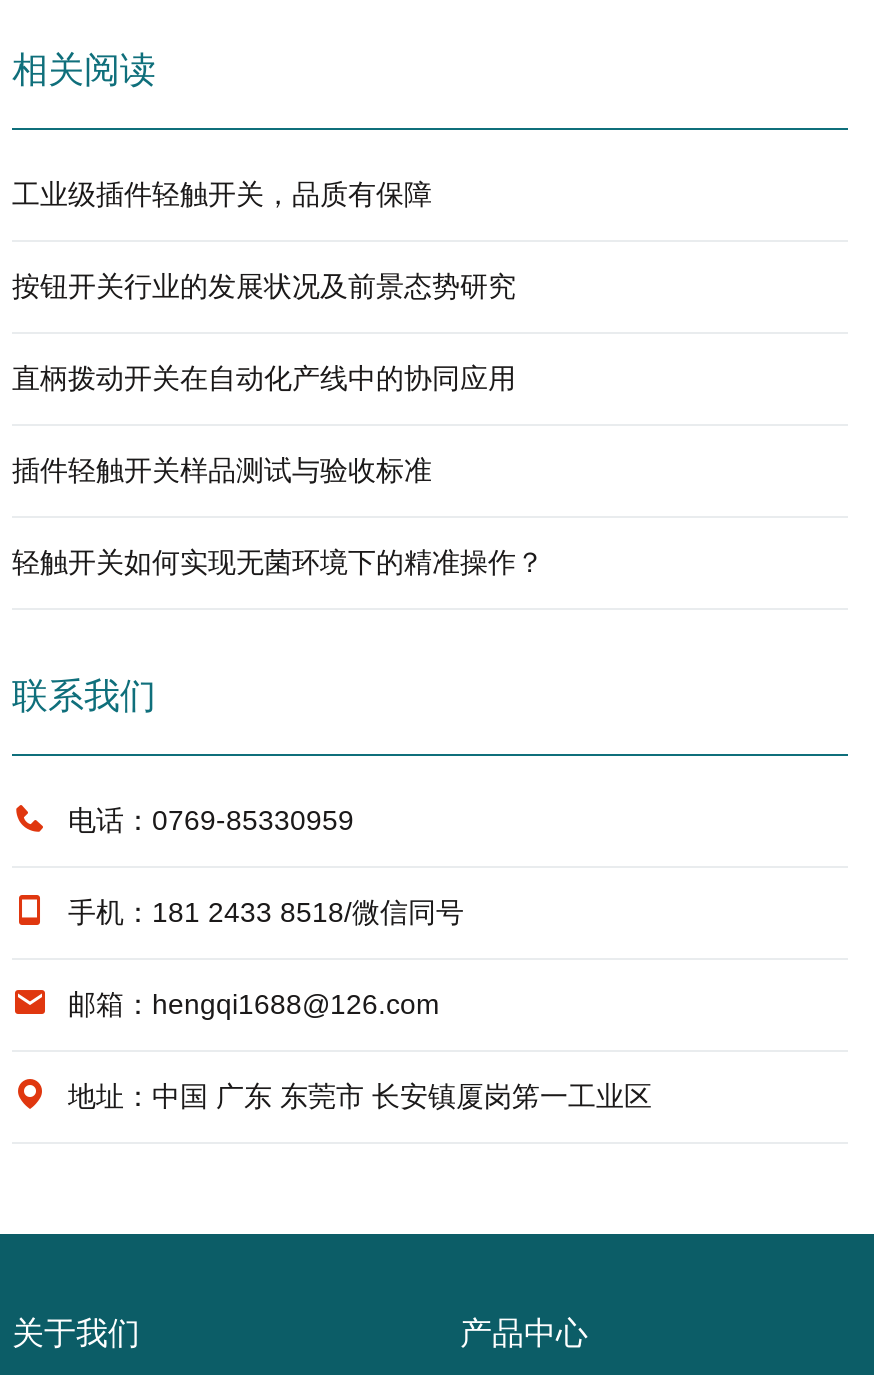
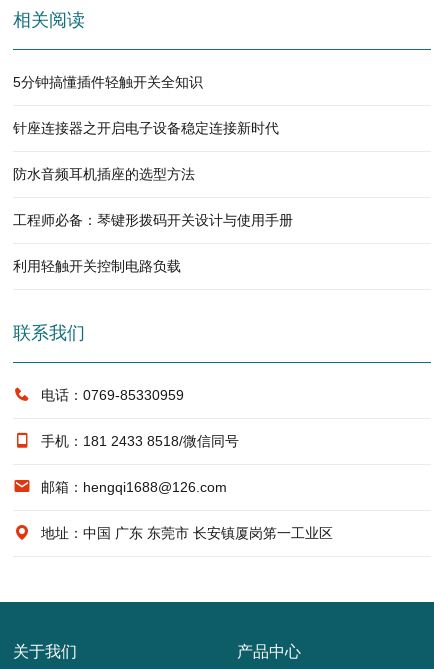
- 工业级插件轻触开关，品质有保障
+ 5分钟搞懂插件轻触开关全知识

- 按钮开关行业的发展状况及前景态势研究
+ 针座连接器之开启电子设备稳定连接新时代

- 直柄拨动开关在自动化产线中的协同应用
+ 防水音频耳机插座的选型方法

- 插件轻触开关样品测试与验收标准
+ 工程师必备：琴键形拨码开关设计与使用手册

- 轻触开关如何实现无菌环境下的精准操作？
+ 利用轻触开关控制电路负载
